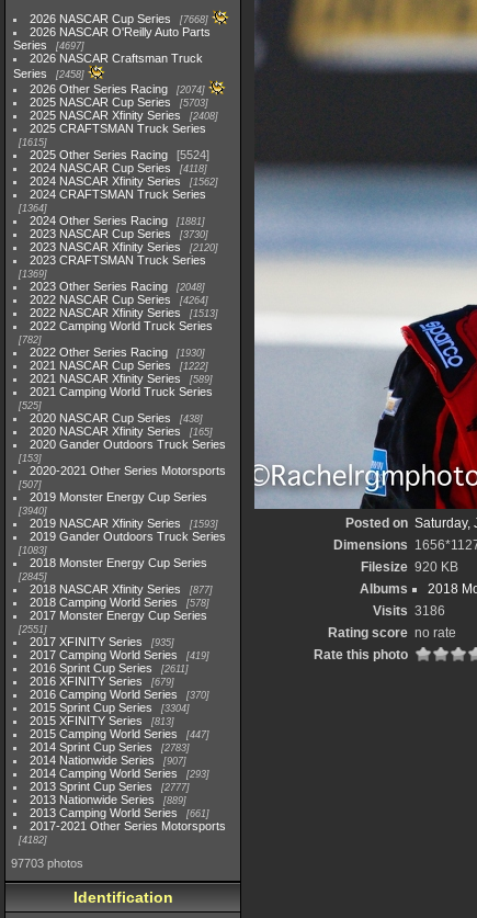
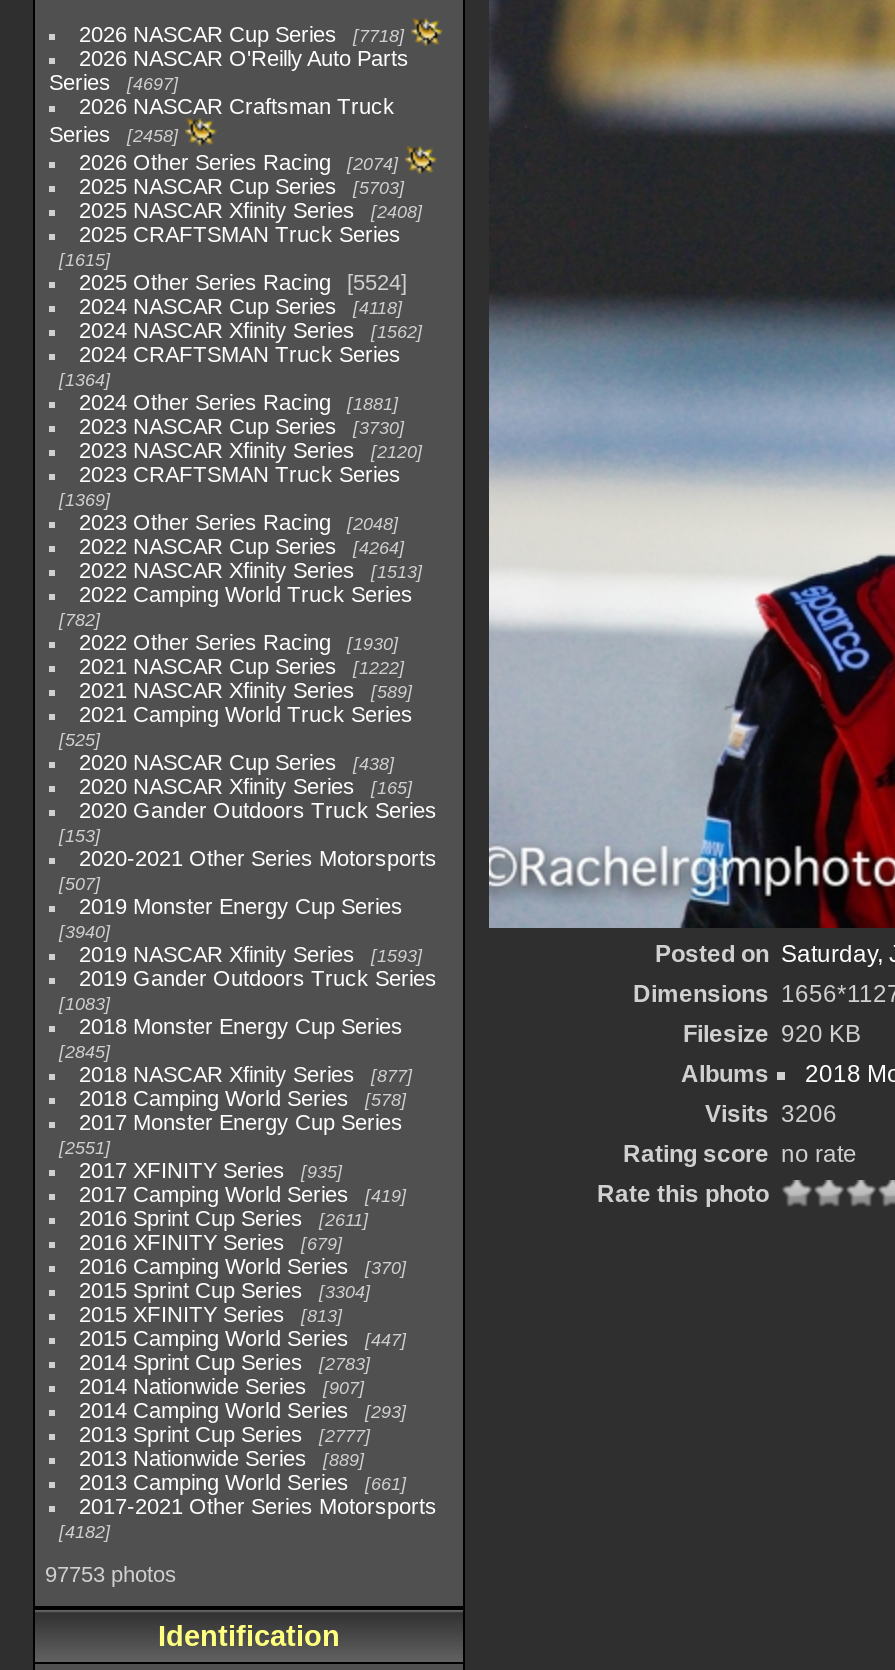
- 2026 NASCAR Cup Series 7668
+ 2026 NASCAR Cup Series 7718

- Visits 3186
+ Visits 3206

- 97703 photos
+ 97753 photos
